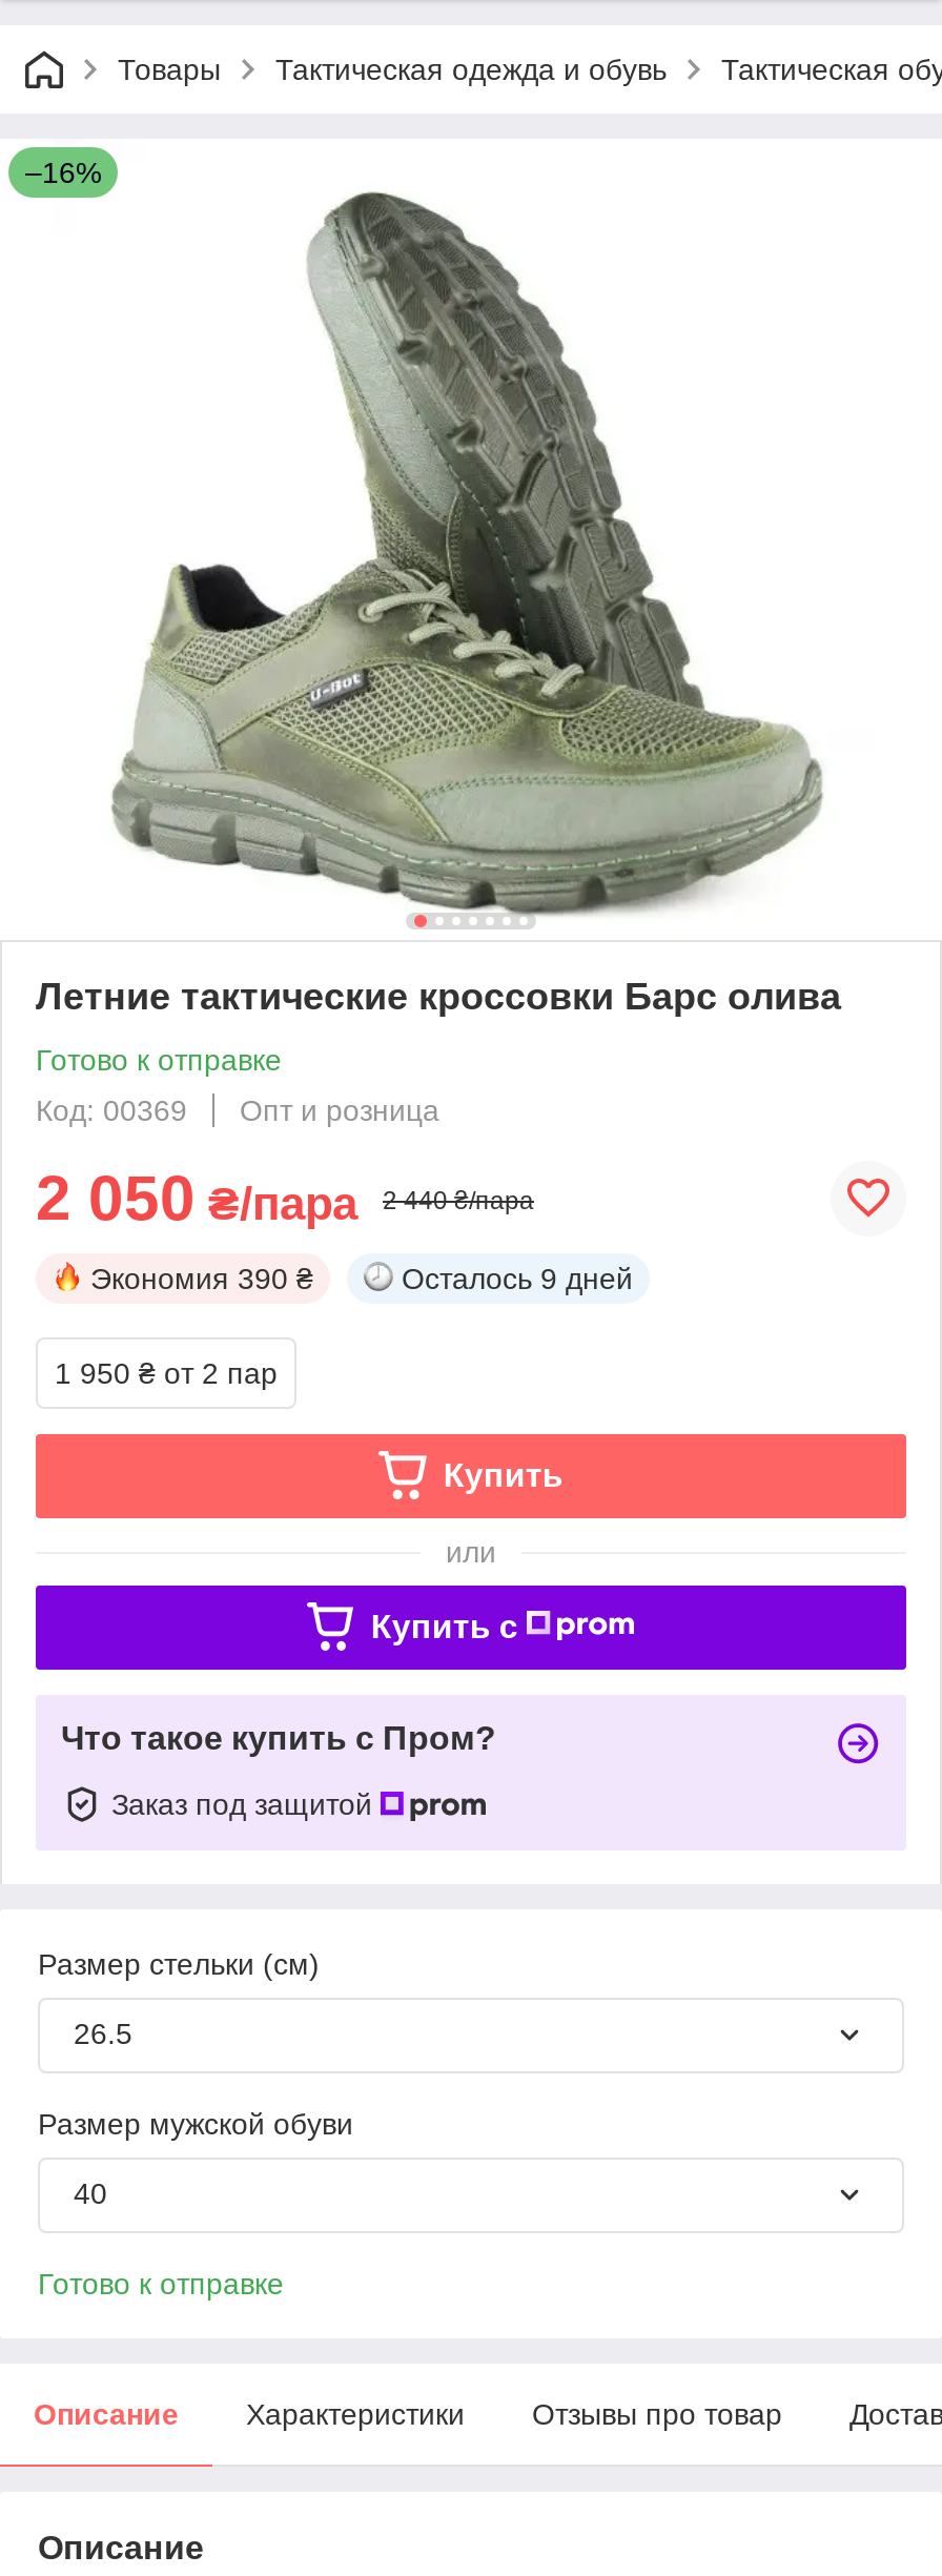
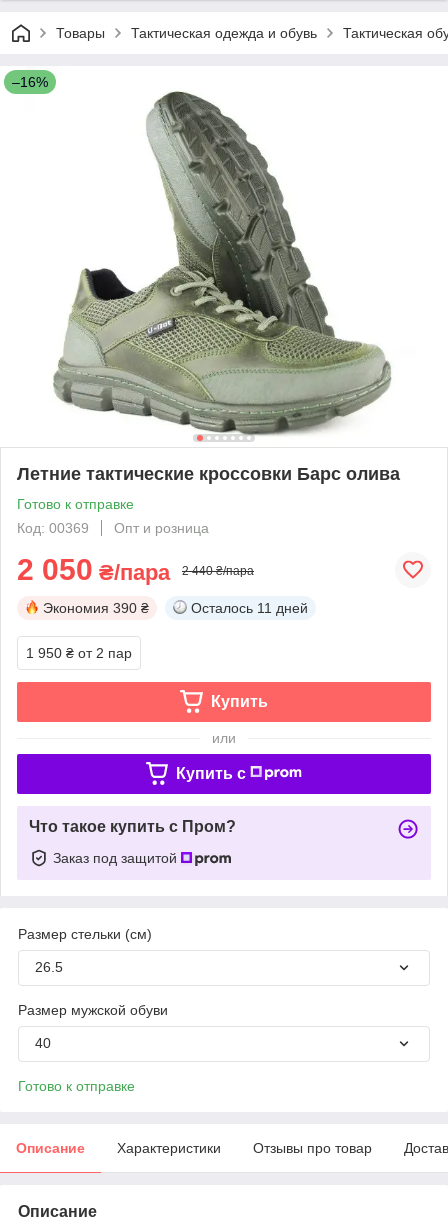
- Осталось 9 дней
+ Осталось 11 дней
